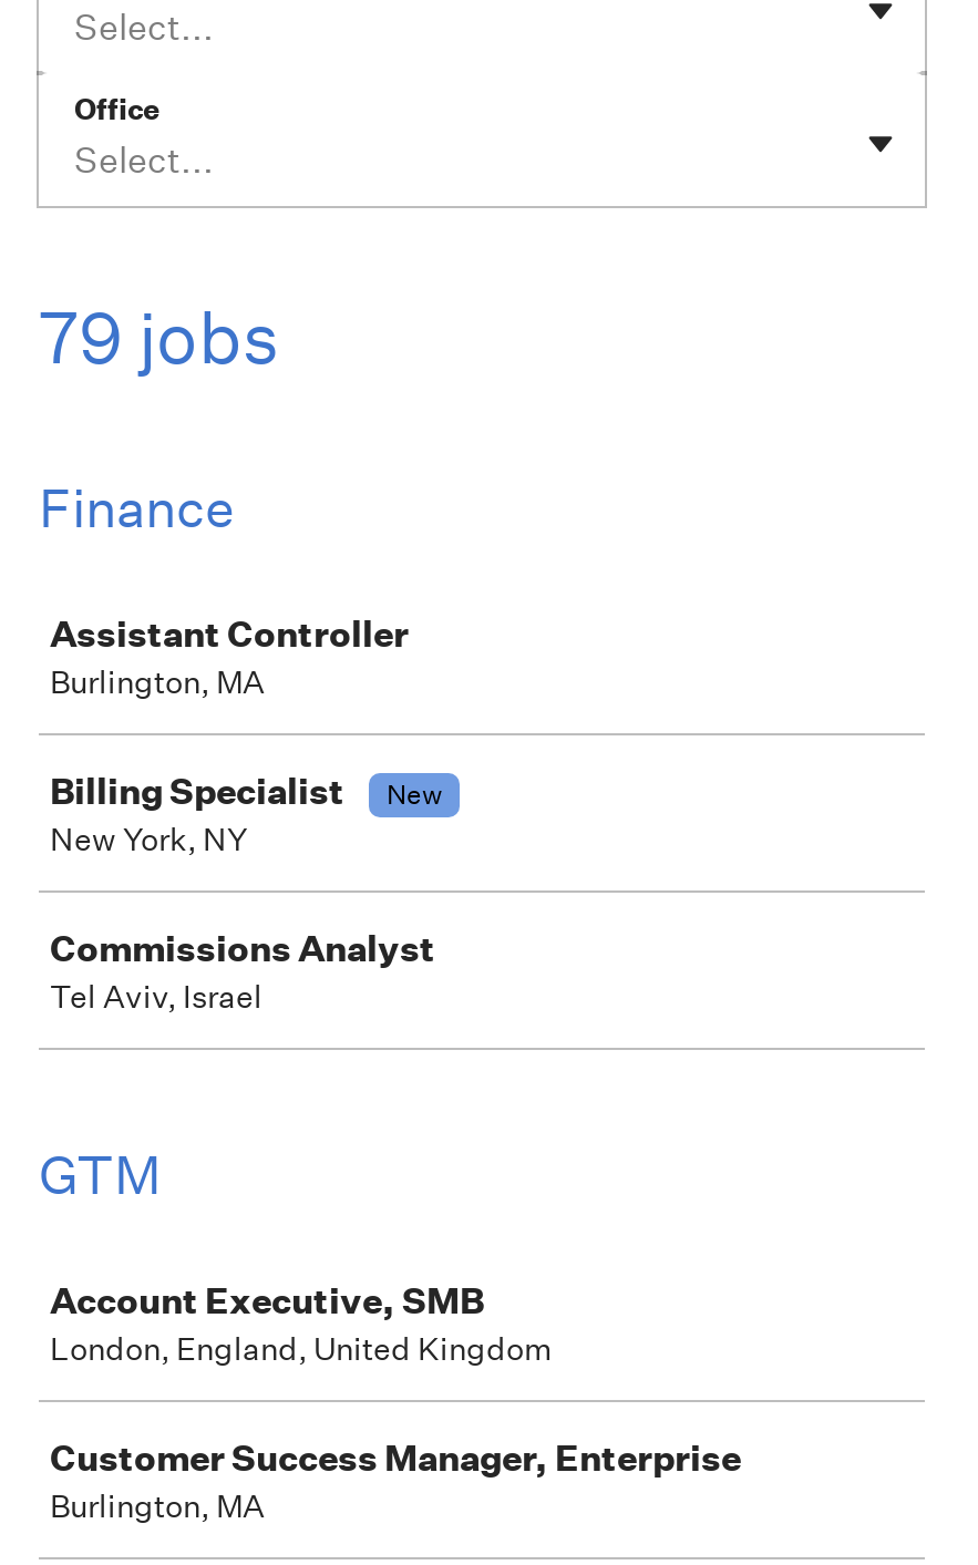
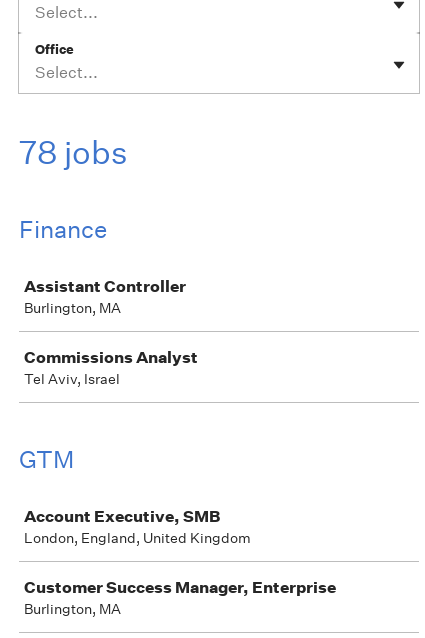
- 79 jobs
+ 78 jobs

- Billing Specialist
- New
- New York, NY
